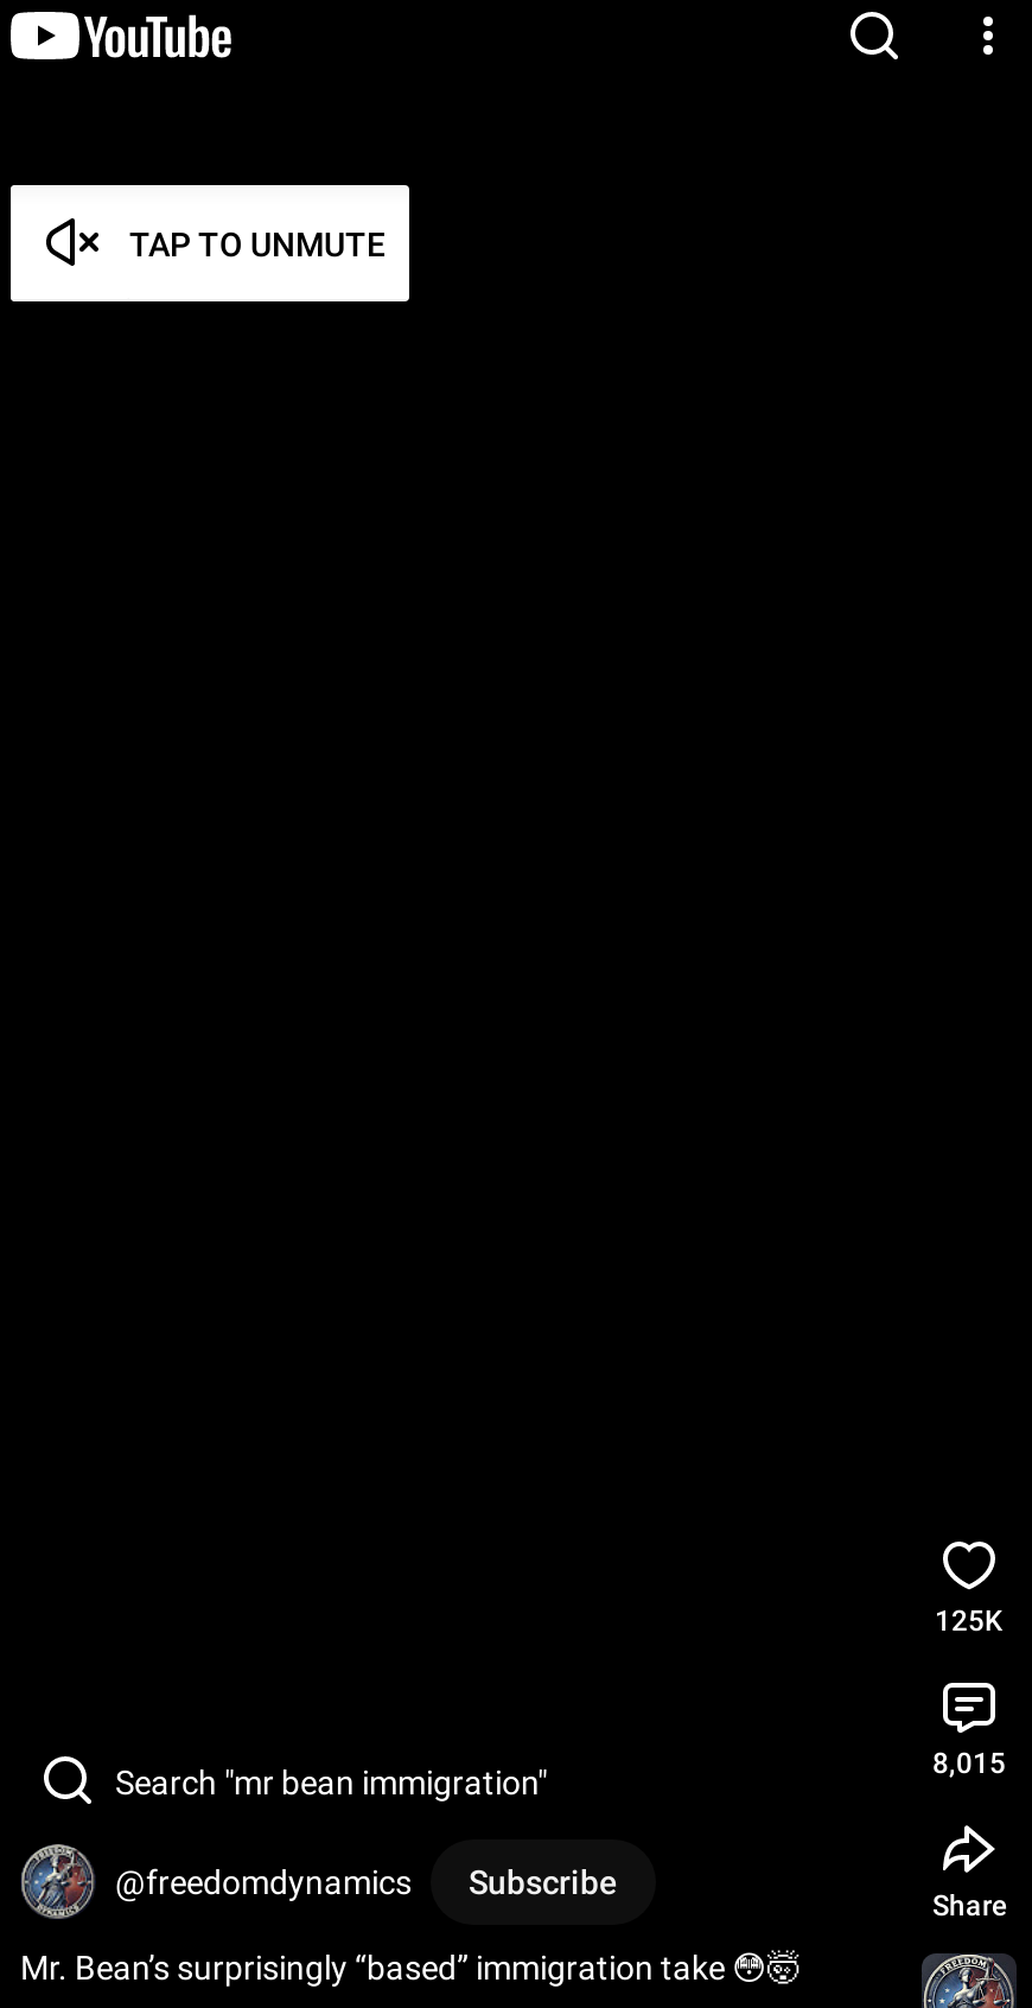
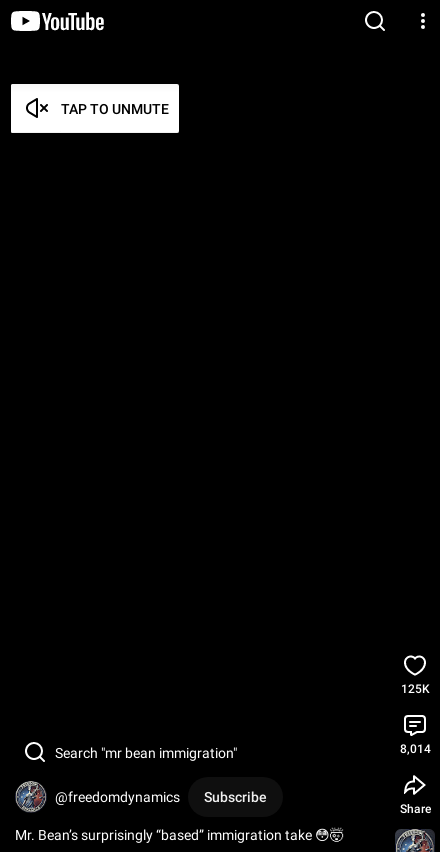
- 8,015
+ 8,014
